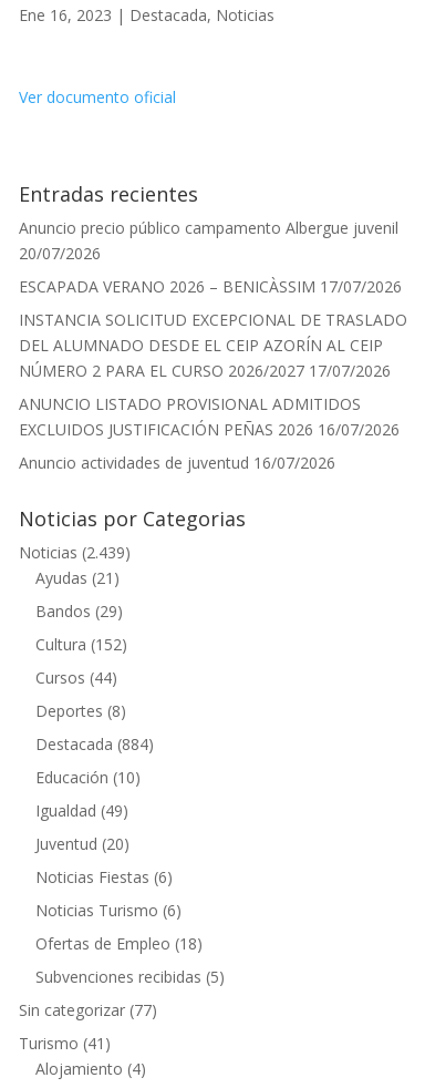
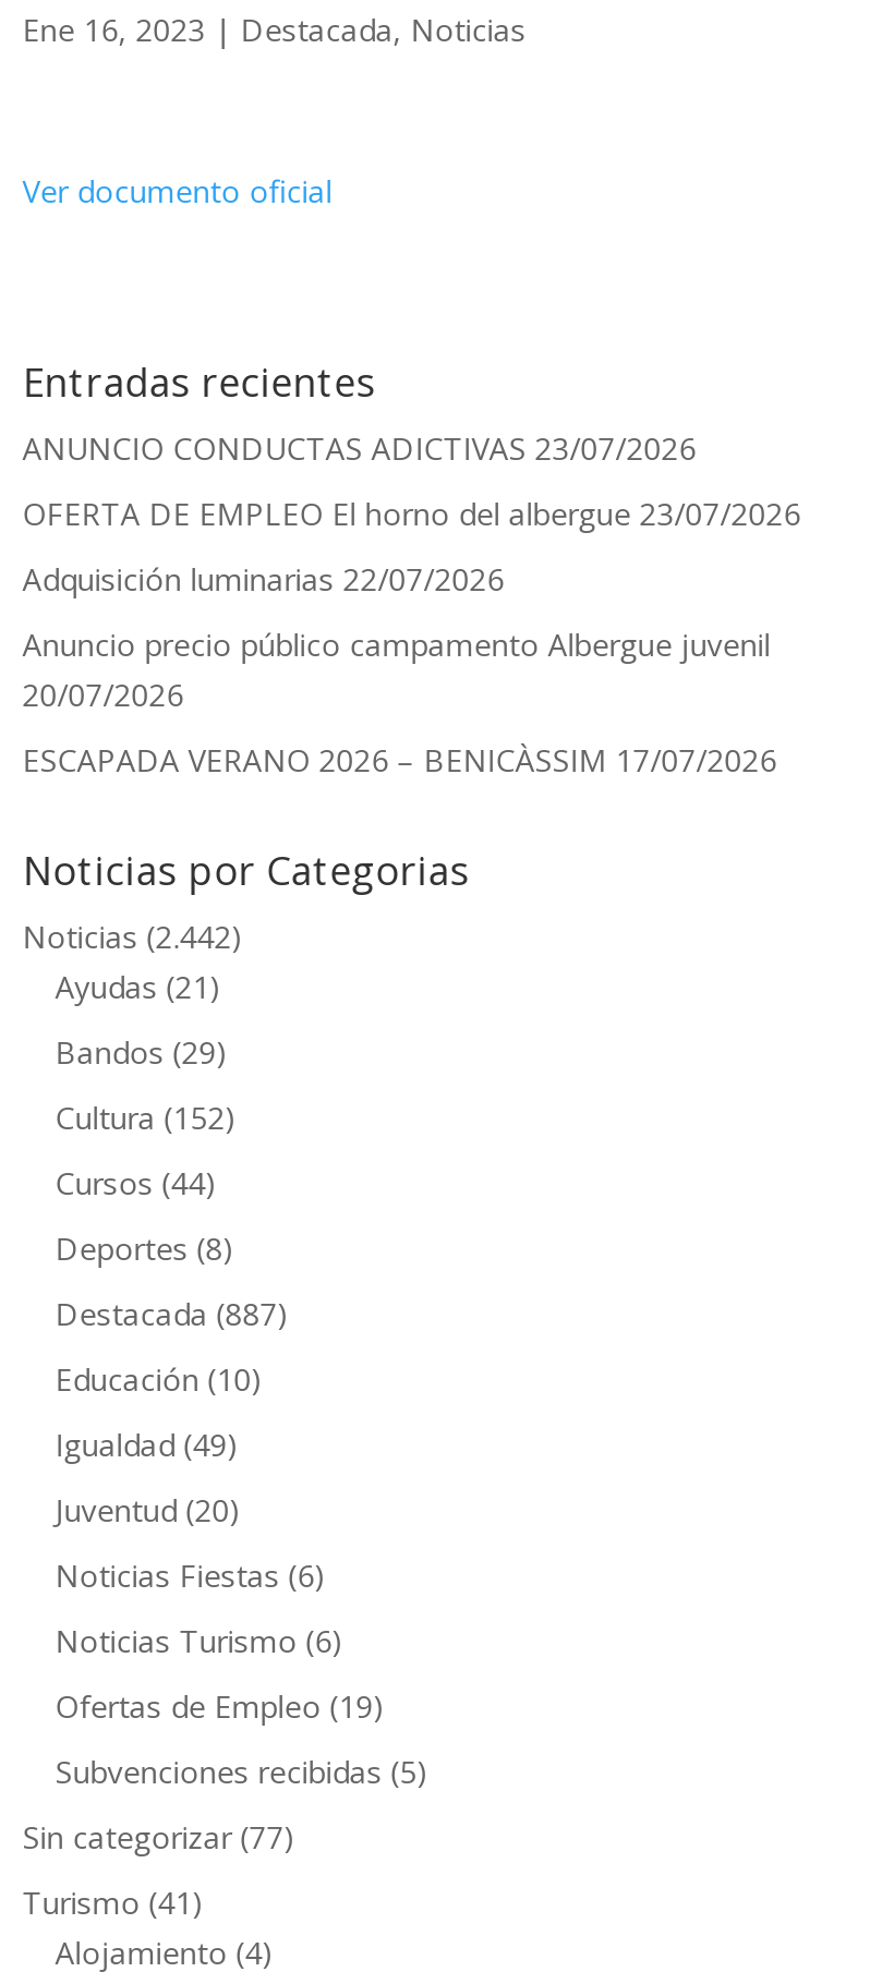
+ ANUNCIO CONDUCTAS ADICTIVAS 23/07/2026
+ OFERTA DE EMPLEO El horno del albergue 23/07/2026
+ Adquisición luminarias 22/07/2026

moved down: Anuncio precio público campamento Albergue juvenil | 20/07/2026 | ESCAPADA VERANO 2026 – BENICÀSSIM 17/07/2026

- INSTANCIA SOLICITUD EXCEPCIONAL DE TRASLADO
- DEL ALUMNADO DESDE EL CEIP AZORÍN AL CEIP
- NÚMERO 2 PARA EL CURSO 2026/2027 17/07/2026
- ANUNCIO LISTADO PROVISIONAL ADMITIDOS
- EXCLUIDOS JUSTIFICACIÓN PEÑAS 2026 16/07/2026
- Anuncio actividades de juventud 16/07/2026

- Noticias (2.439)
+ Noticias (2.442)

- Destacada (884)
+ Destacada (887)

- Ofertas de Empleo (18)
+ Ofertas de Empleo (19)
